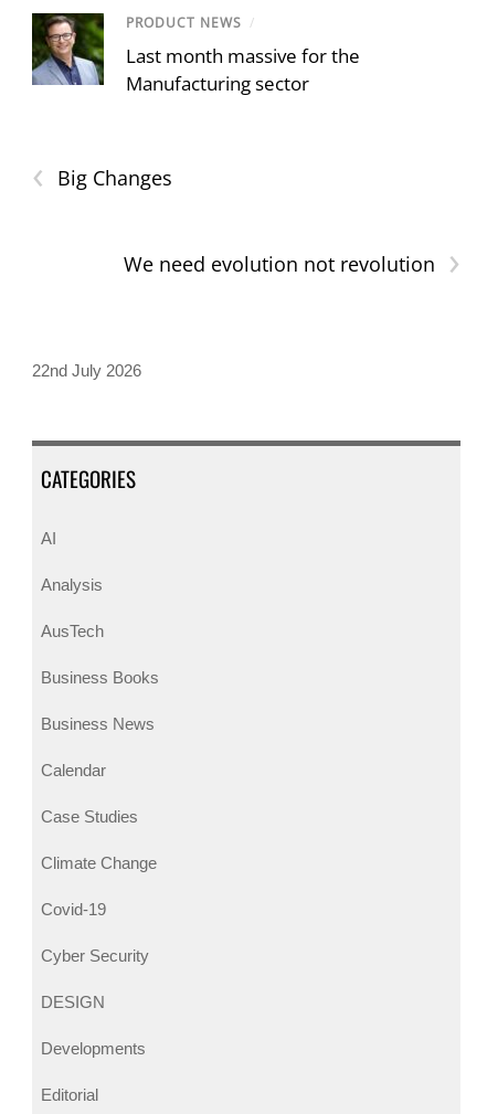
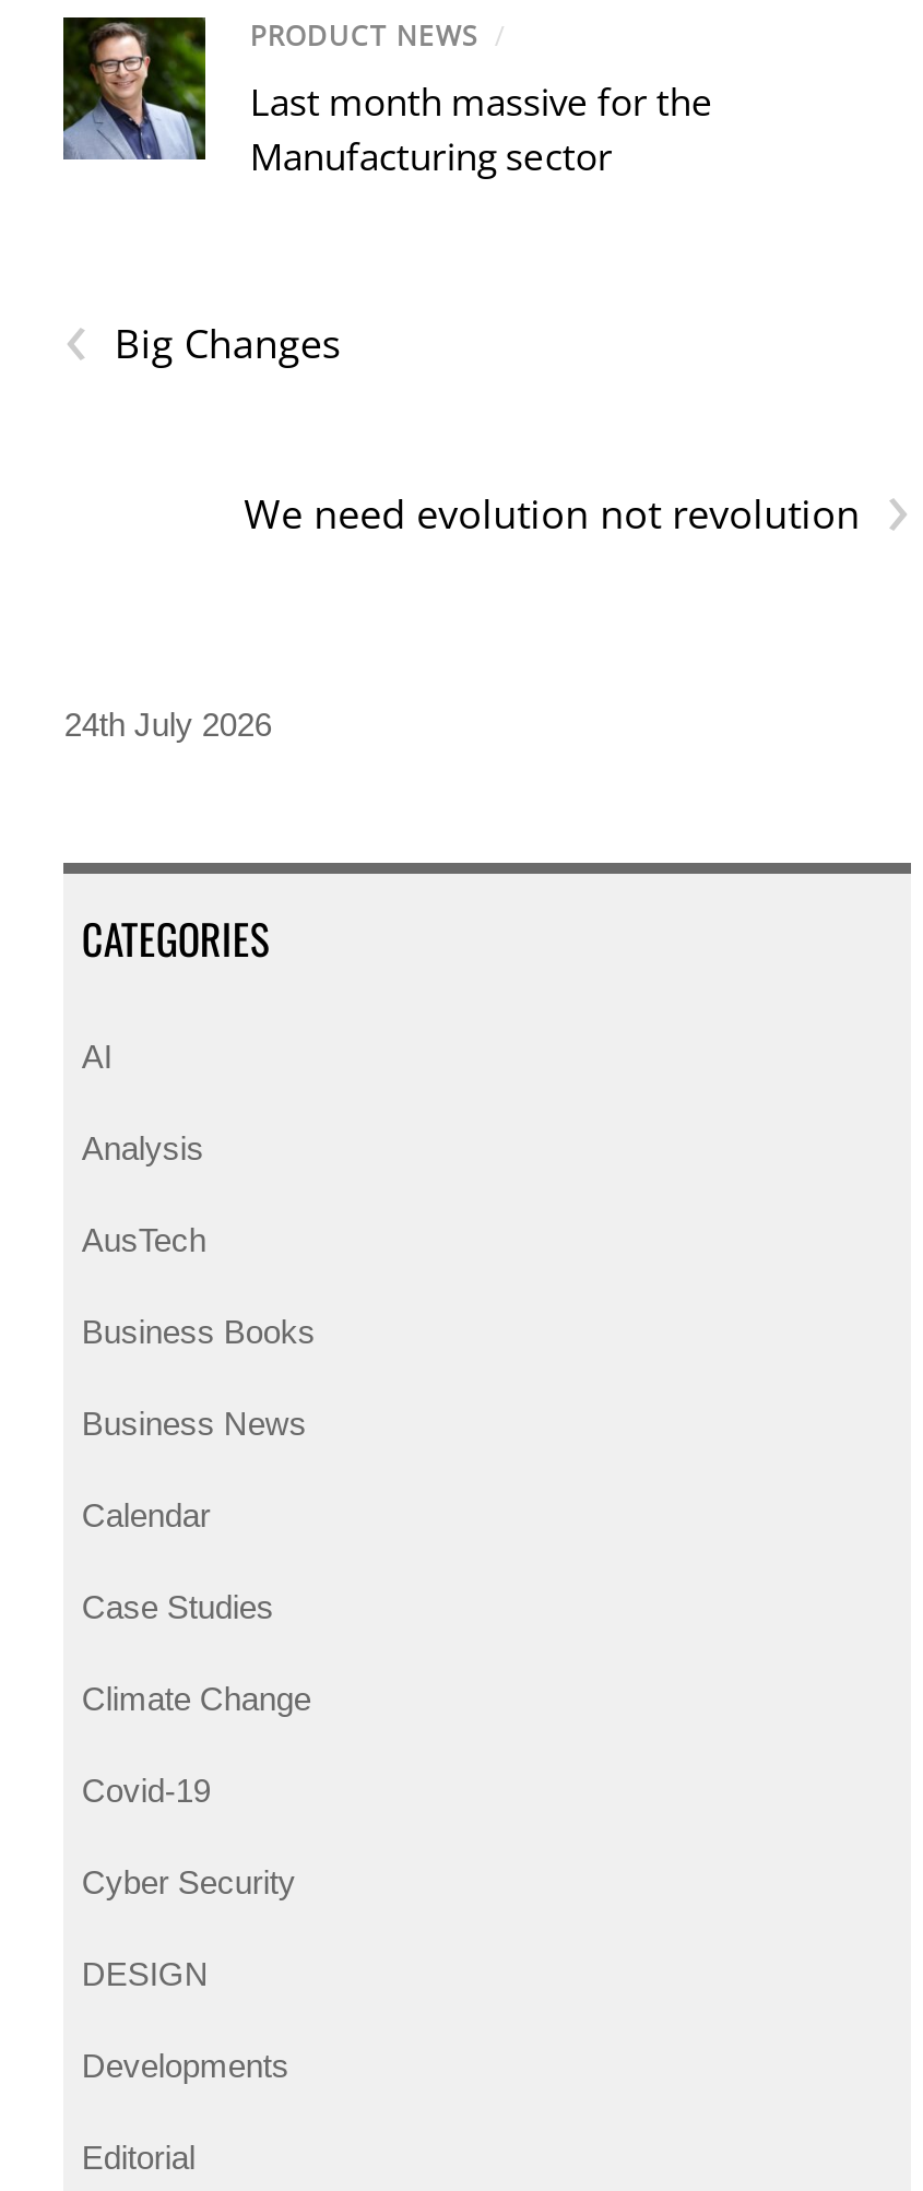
- 22nd July 2026
+ 24th July 2026
